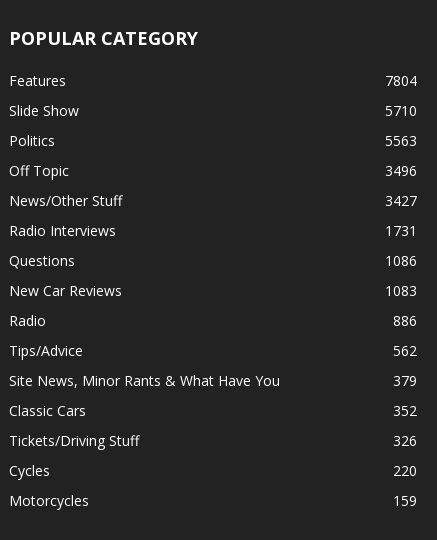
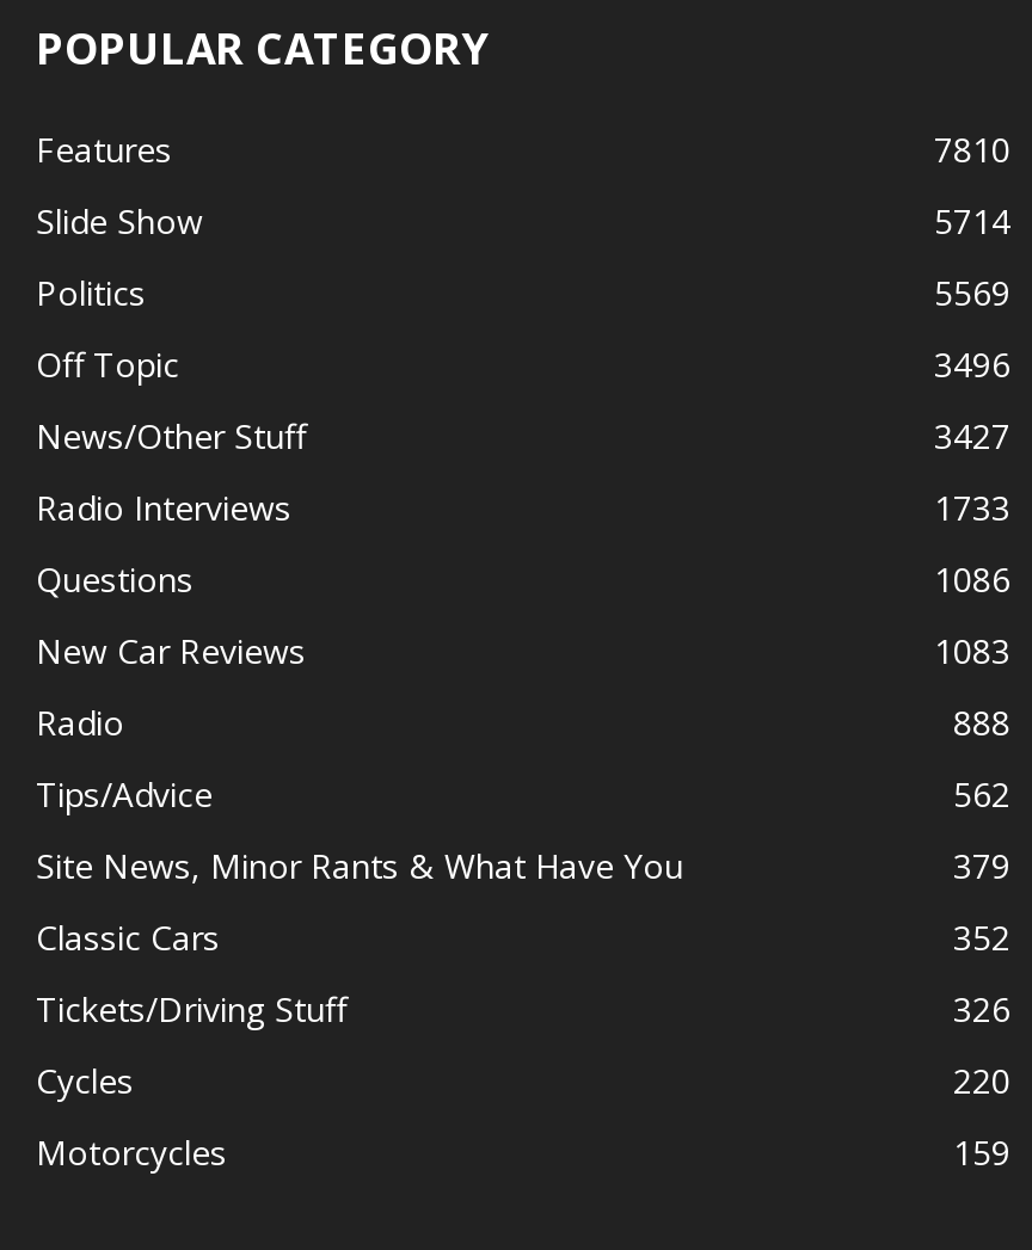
- 7804
+ 7810

- 5710
+ 5714

- 5563
+ 5569

- 1731
+ 1733

- 886
+ 888
